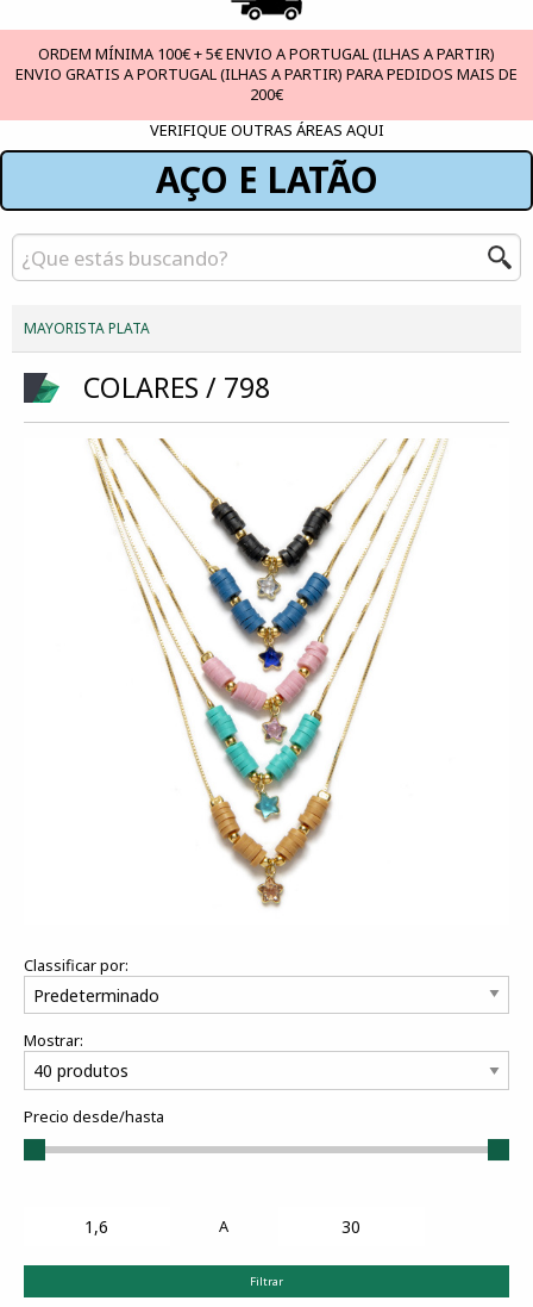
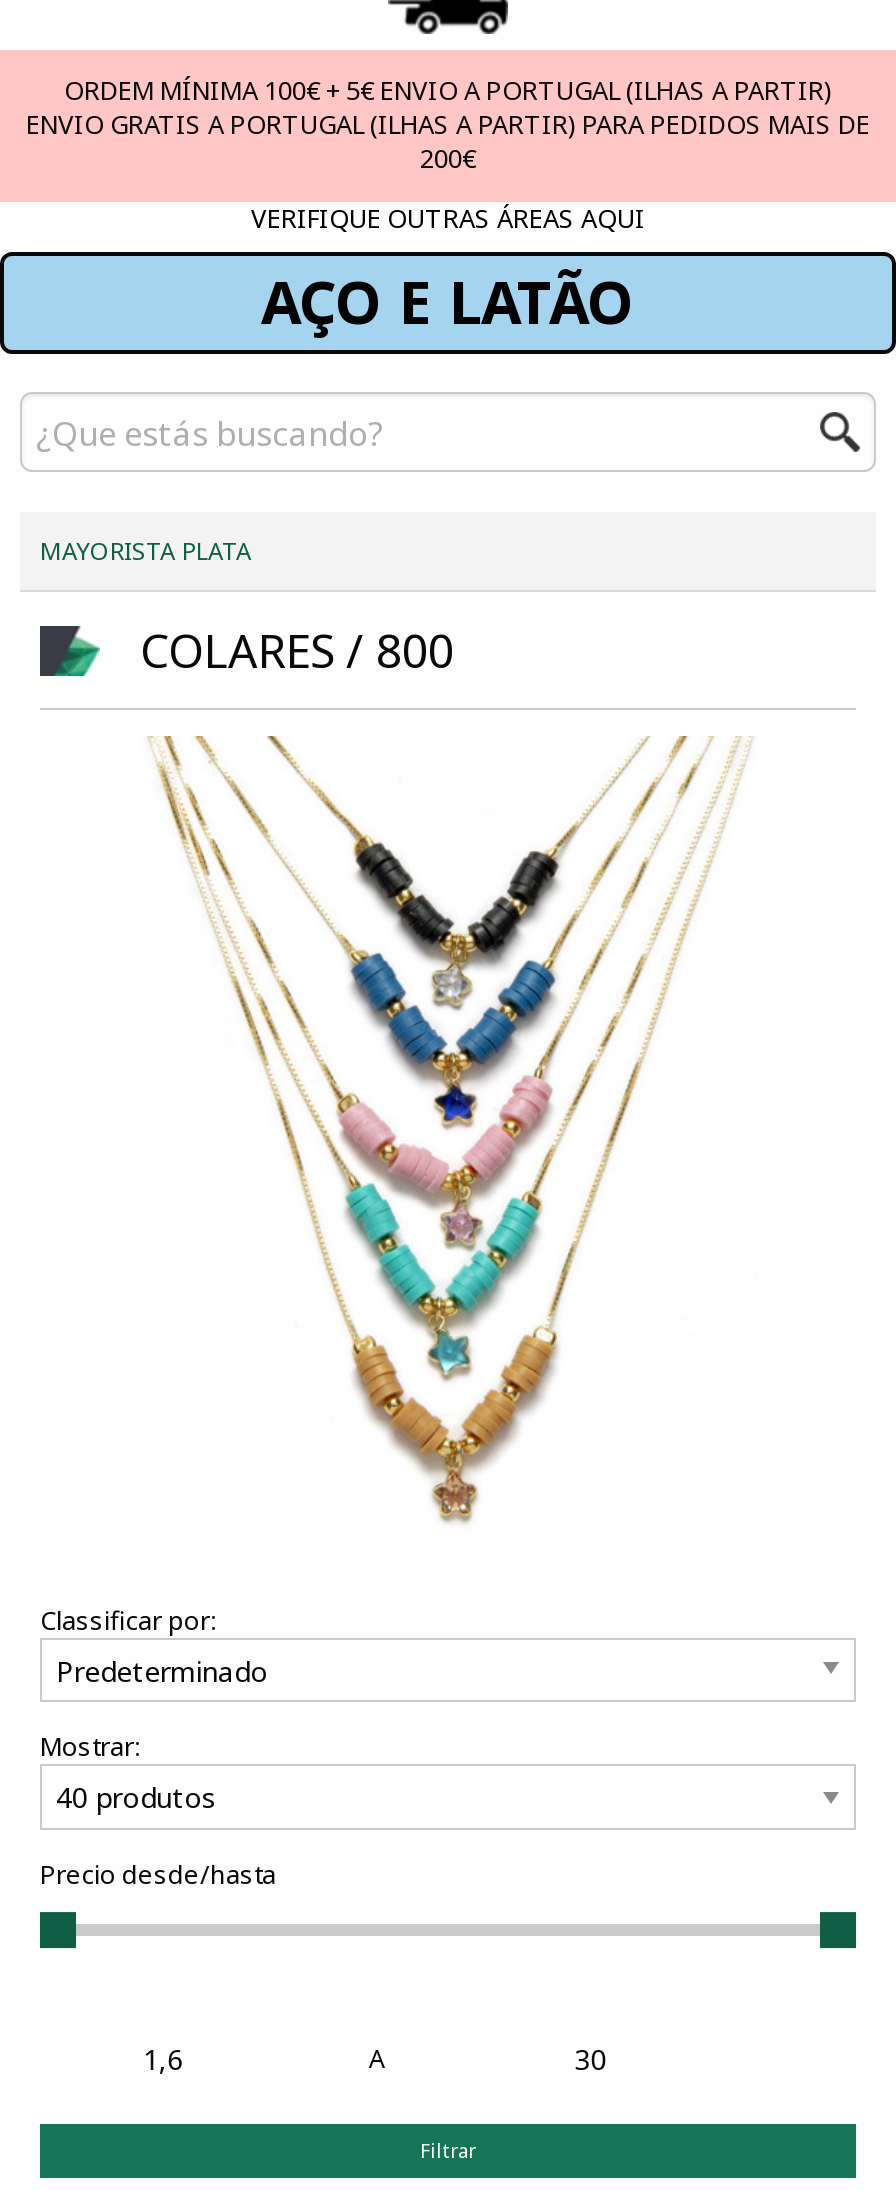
- COLARES / 798
+ COLARES / 800
